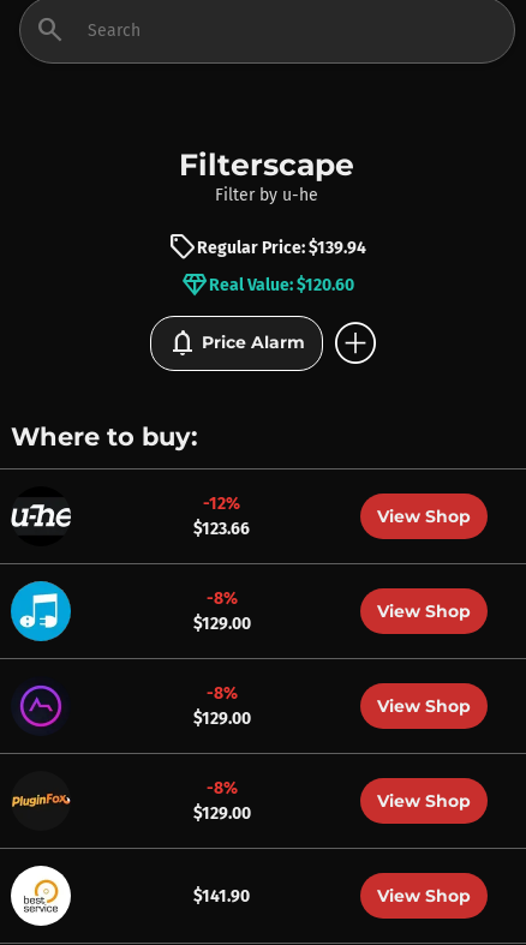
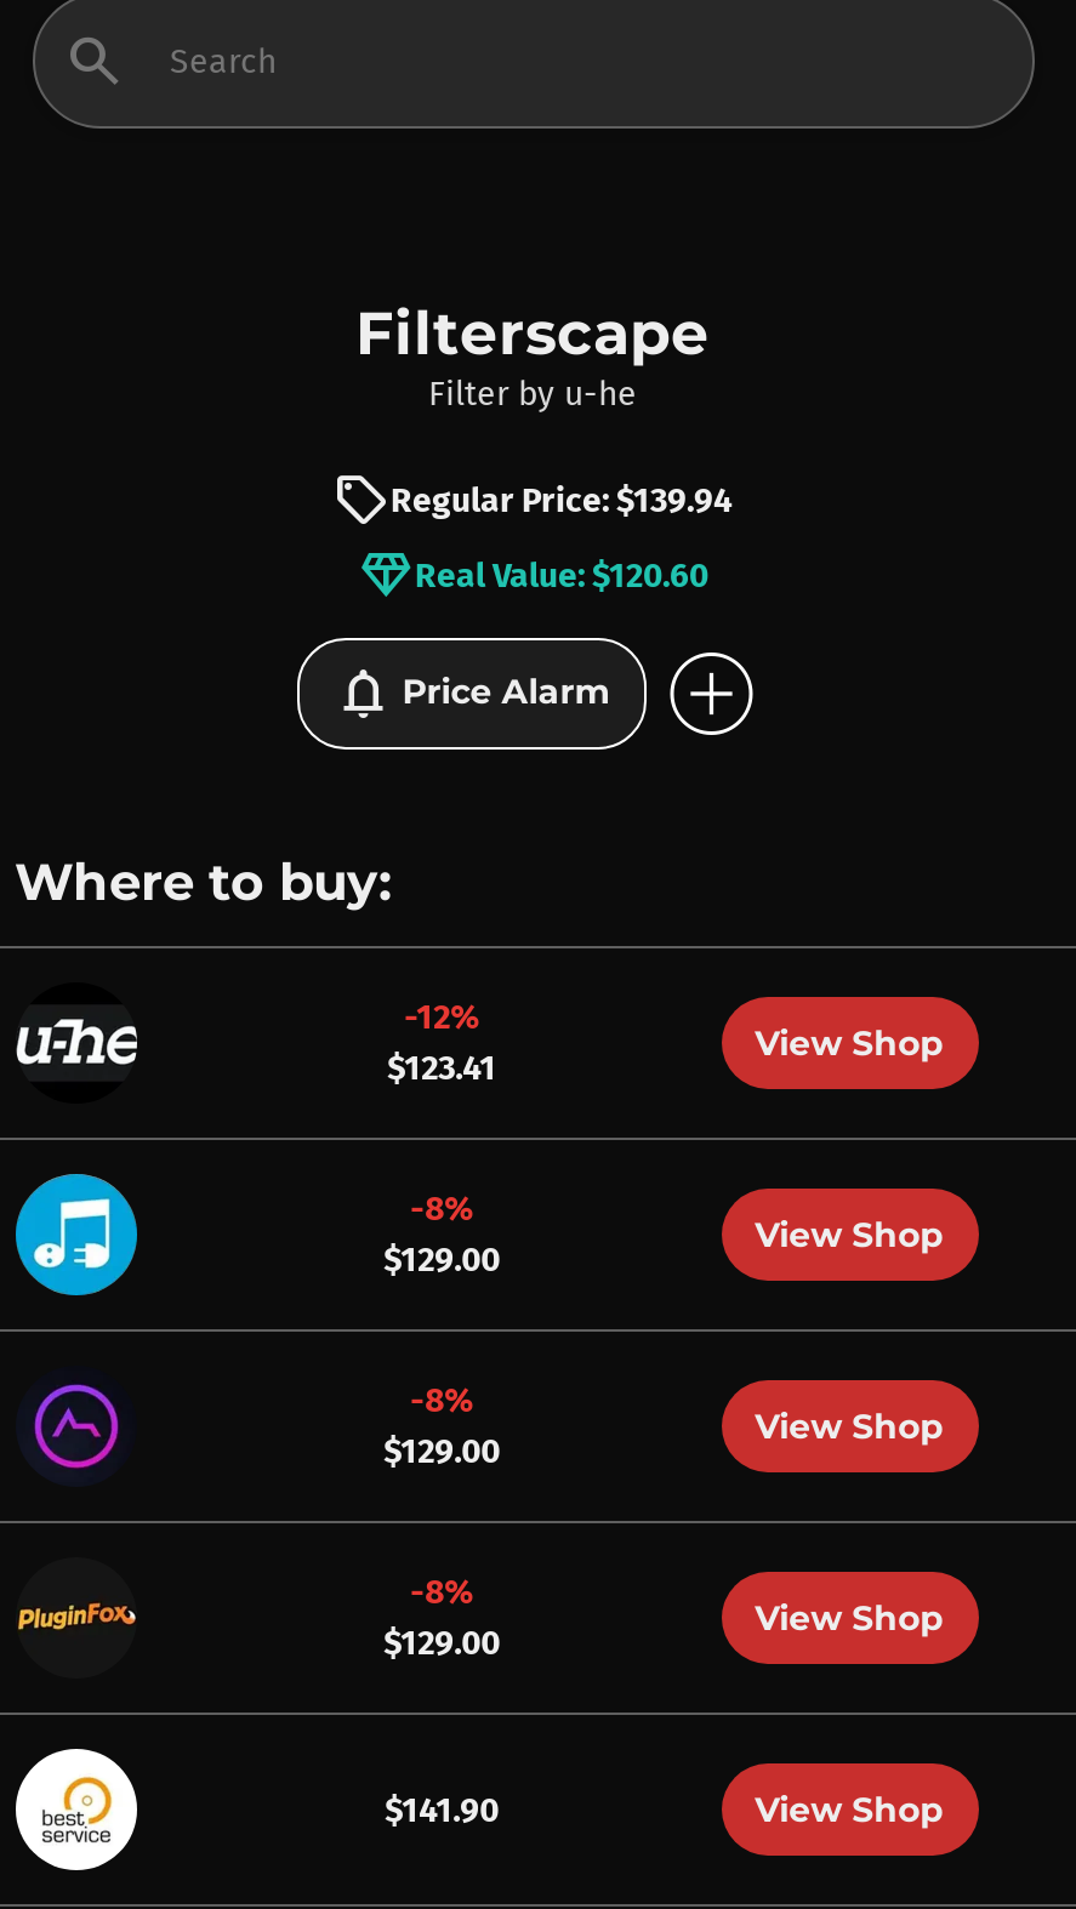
- $123.66
+ $123.41
